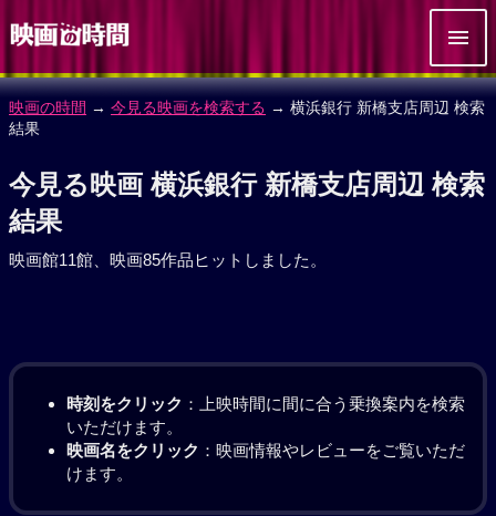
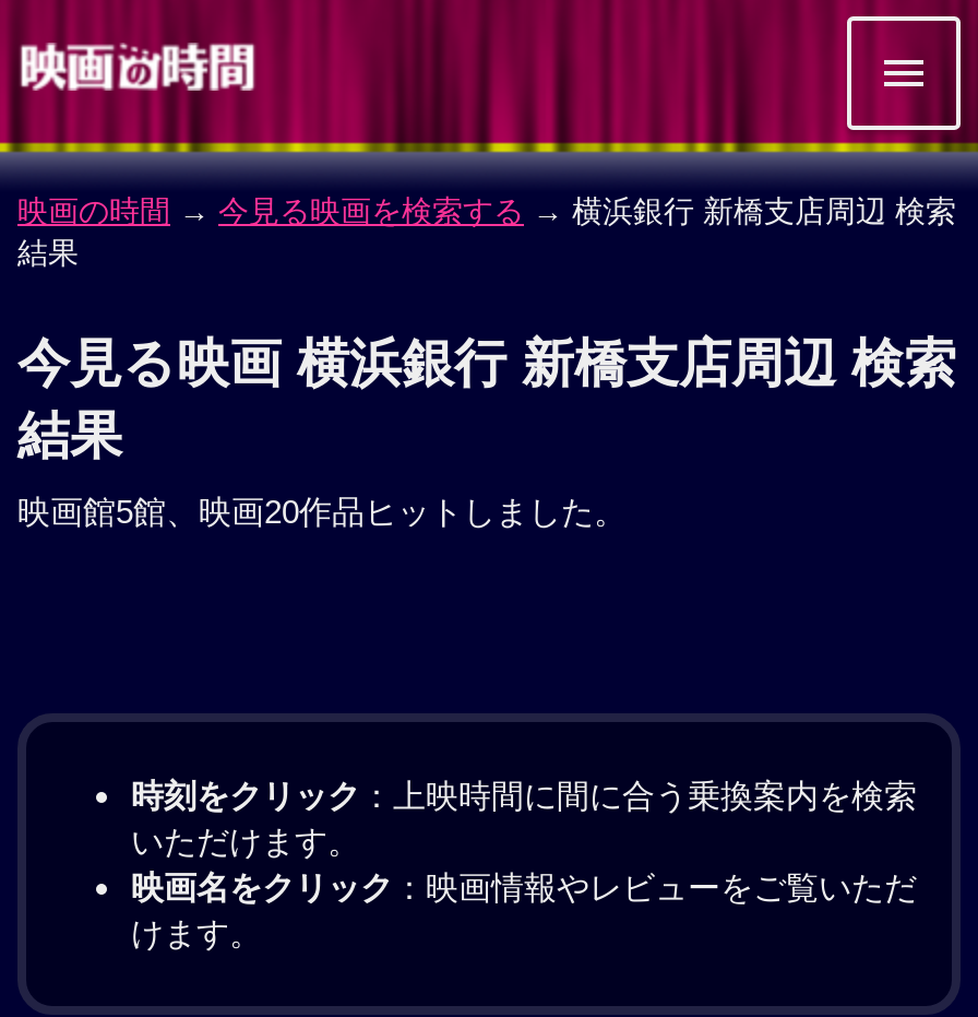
- 映画館11館、映画85作品ヒットしました。
+ 映画館5館、映画20作品ヒットしました。
